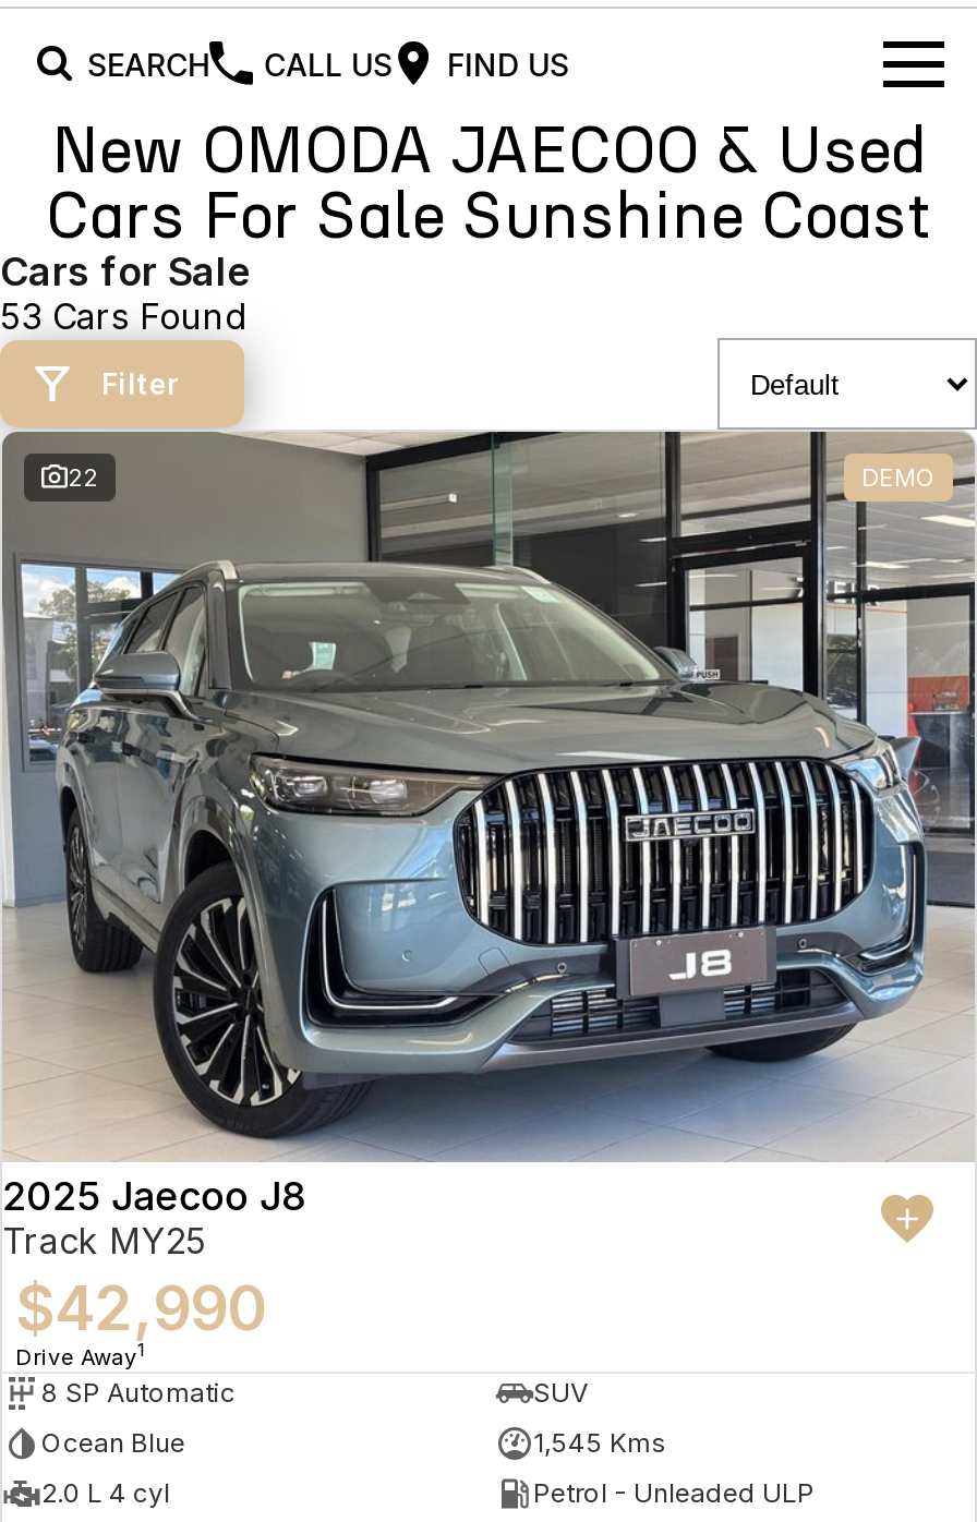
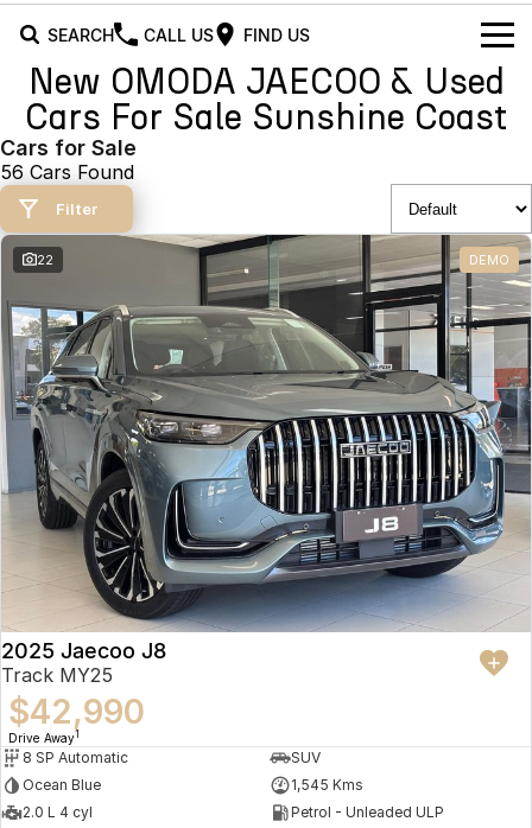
- 53 Cars Found
+ 56 Cars Found
